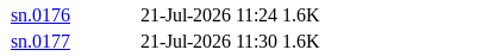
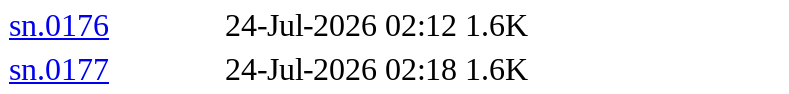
- 21-Jul-2026 11:24 1.6K
+ 24-Jul-2026 02:12 1.6K

- 21-Jul-2026 11:30 1.6K
+ 24-Jul-2026 02:18 1.6K
